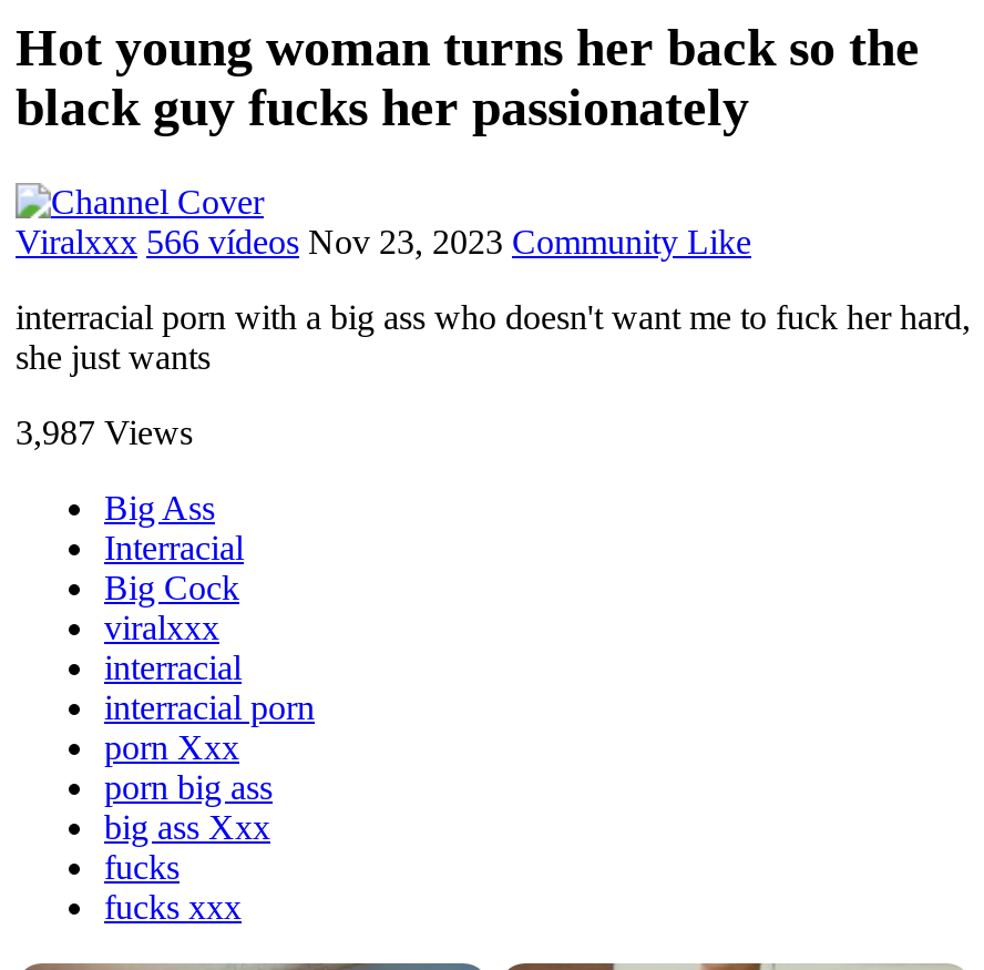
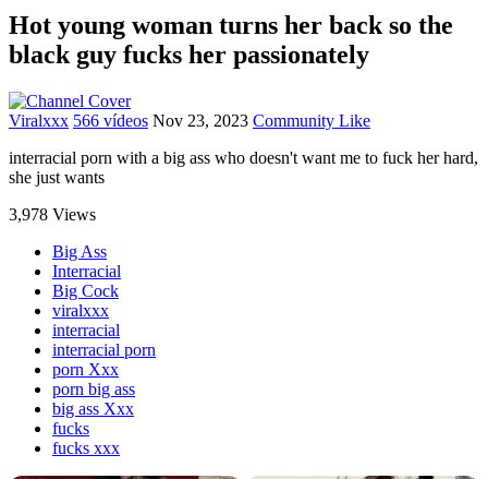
- 3,987 Views
+ 3,978 Views
